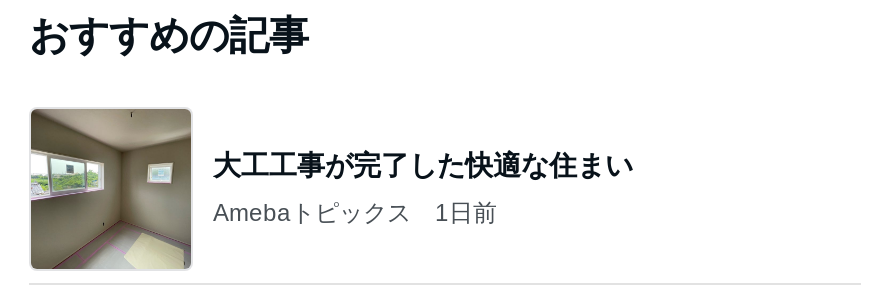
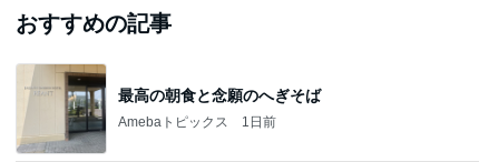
- [image]
- 大工工事が完了した快適な住まい
+ [image]
+ 最高の朝食と念願のへぎそば
